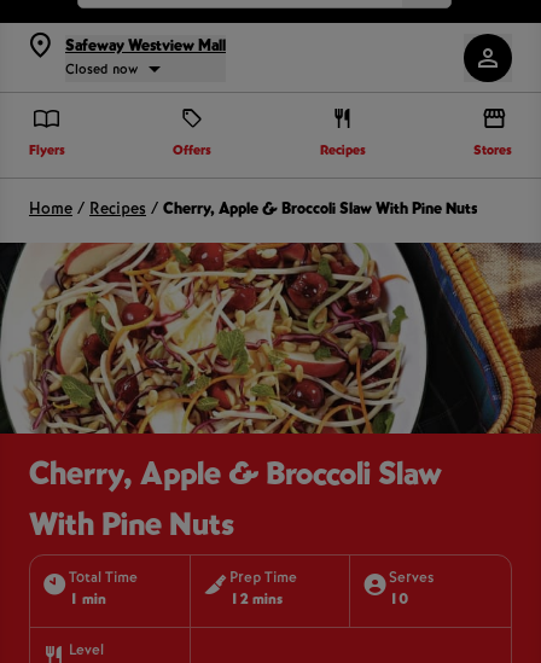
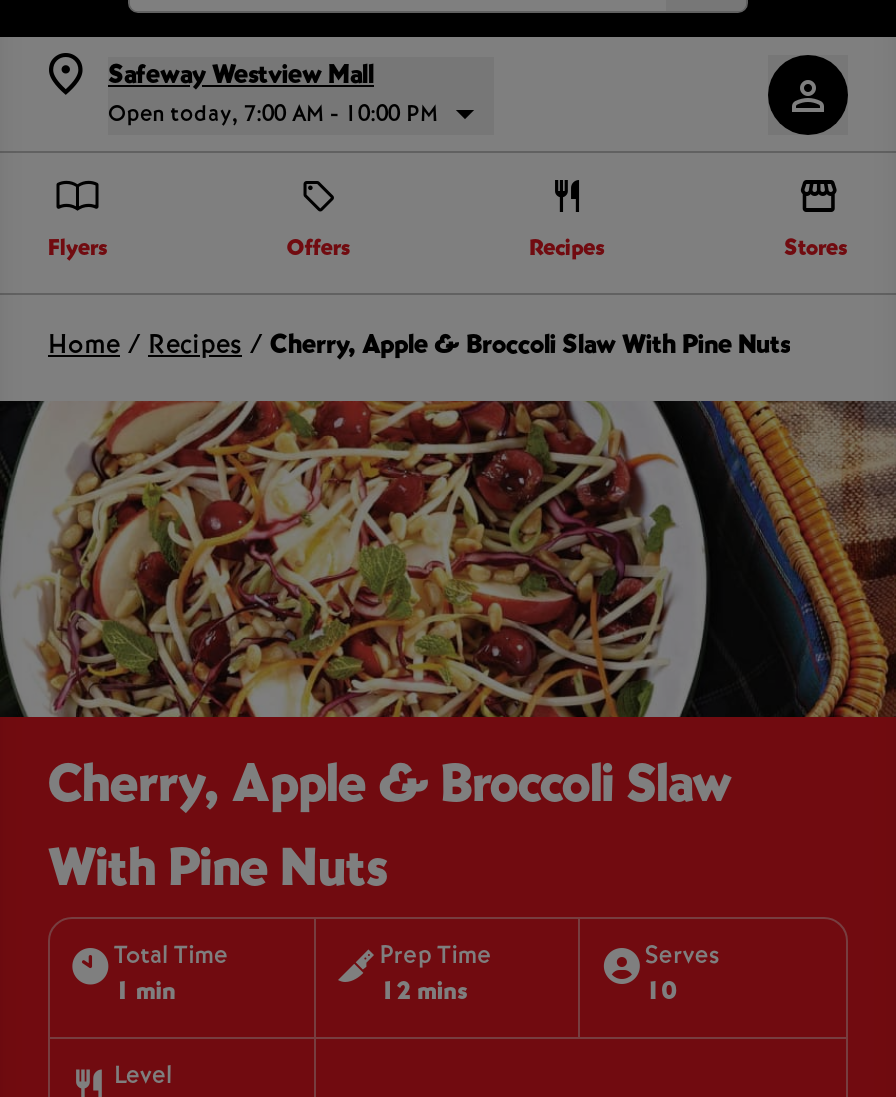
- Closed now
+ Open today, 7:00 AM - 10:00 PM
